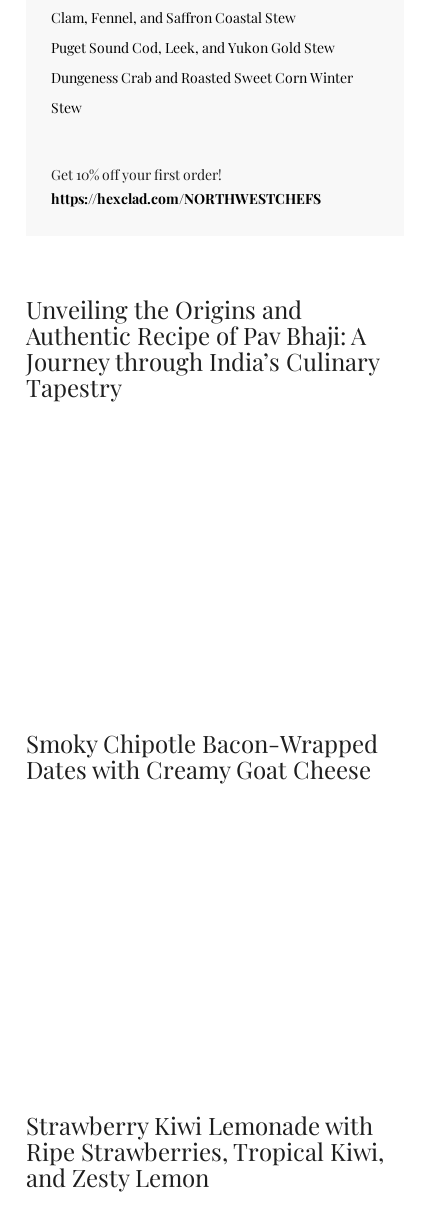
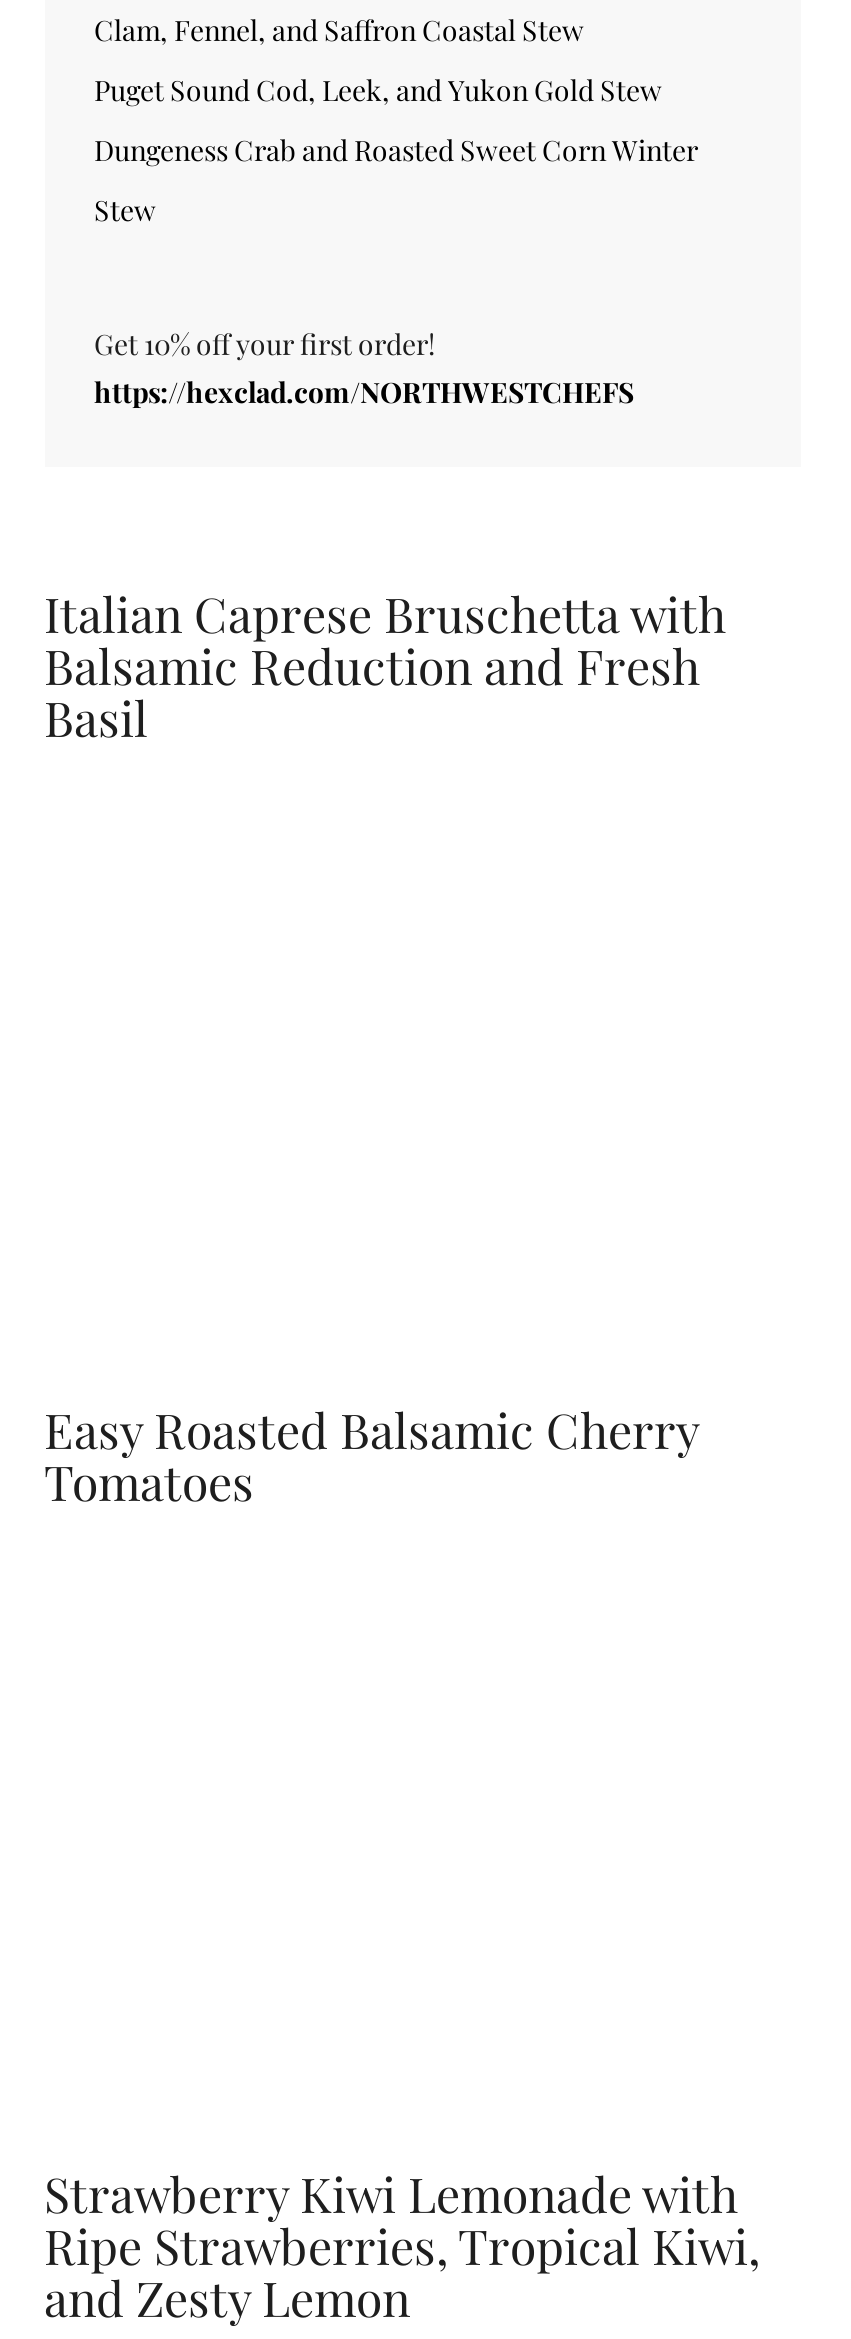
- Unveiling the Origins and
- Authentic Recipe of Pav Bhaji: A
- Journey through India’s Culinary
- Tapestry
+ Italian Caprese Bruschetta with
+ Balsamic Reduction and Fresh
+ Basil

- Smoky Chipotle Bacon-Wrapped
- Dates with Creamy Goat Cheese
+ Easy Roasted Balsamic Cherry
+ Tomatoes
